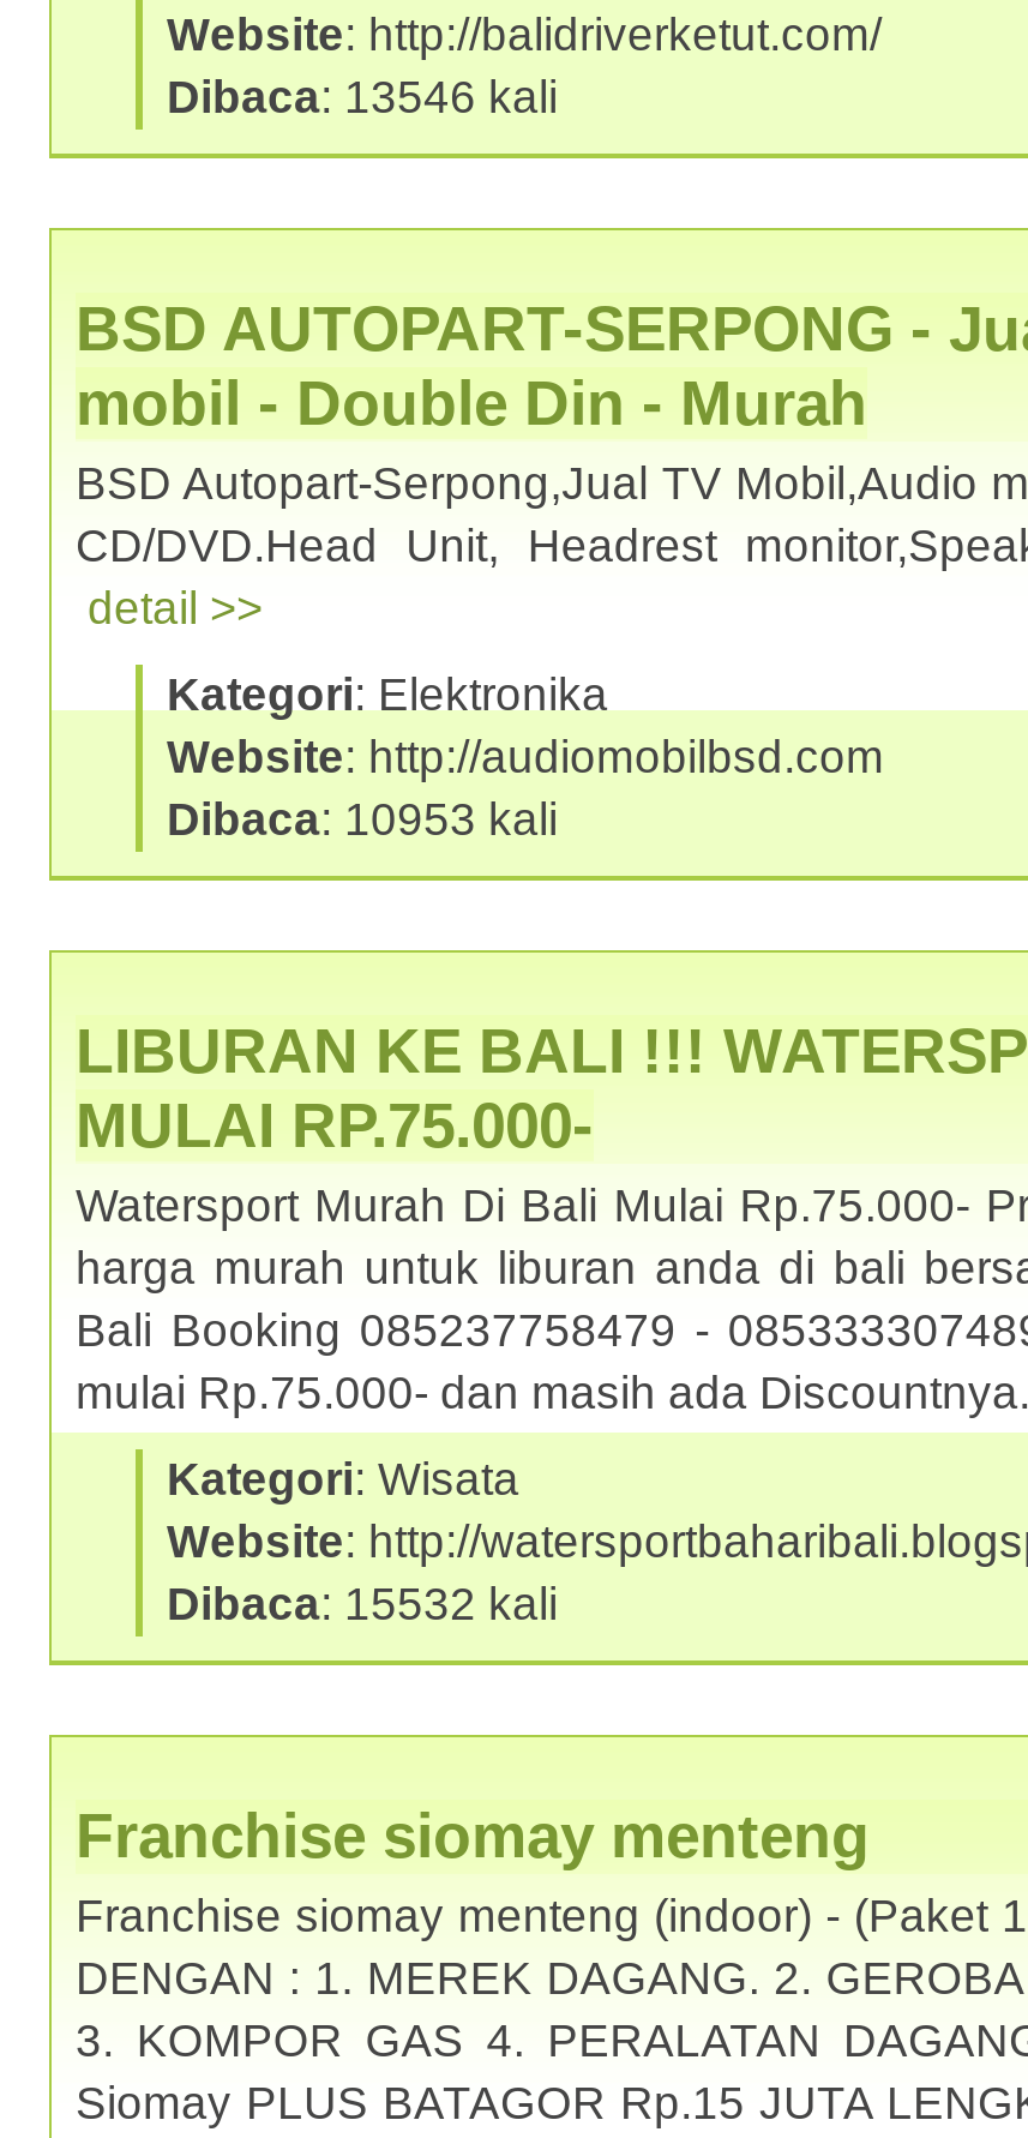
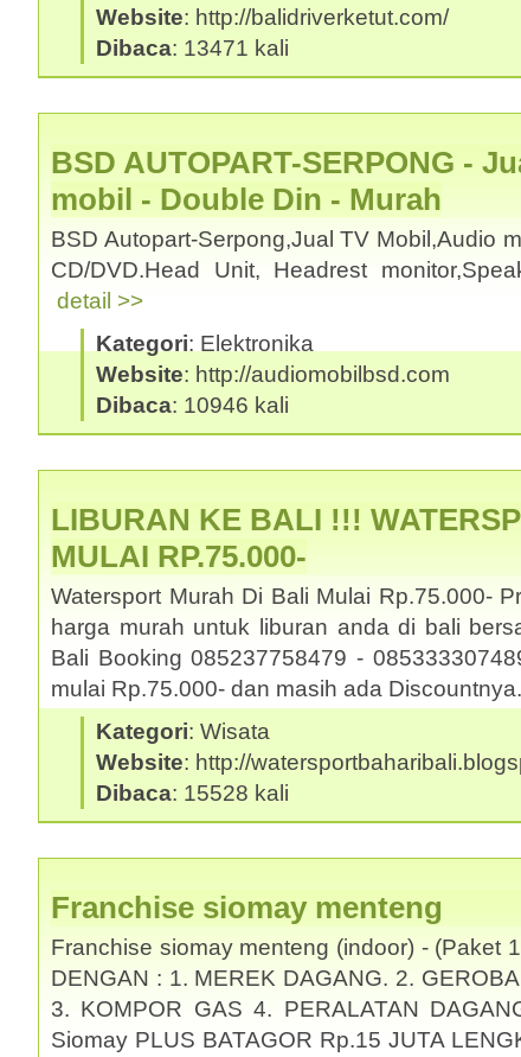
- Dibaca: 13546 kali
+ Dibaca: 13471 kali

- Dibaca: 10953 kali
+ Dibaca: 10946 kali

- Dibaca: 15532 kali
+ Dibaca: 15528 kali
